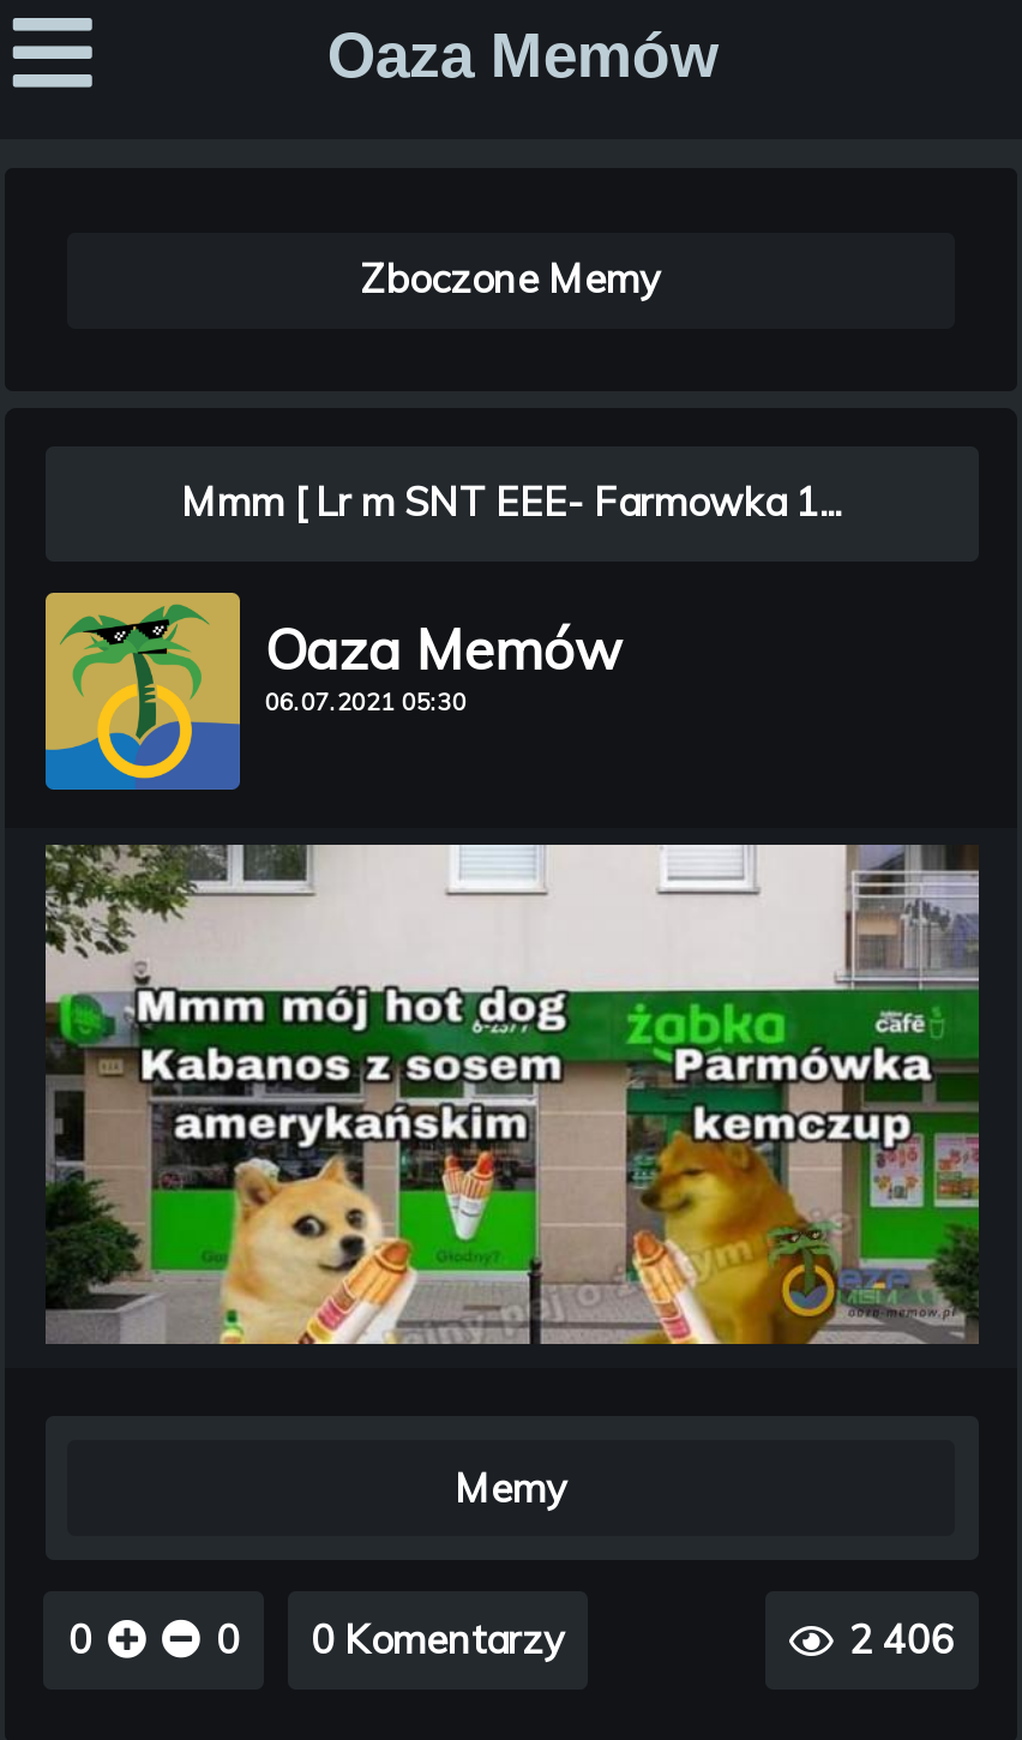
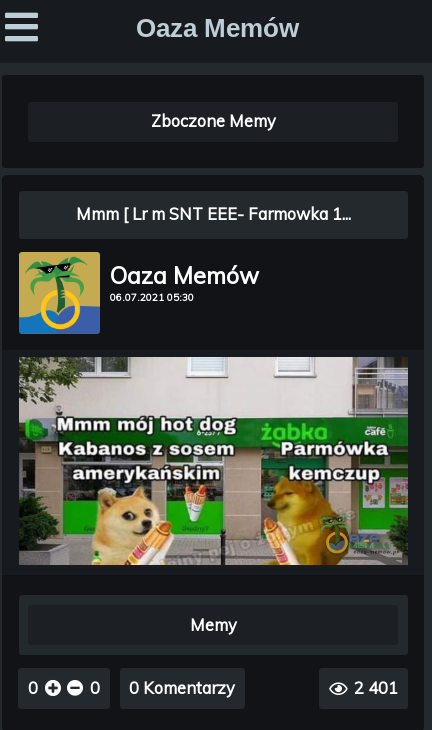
- 2 406
+ 2 401
